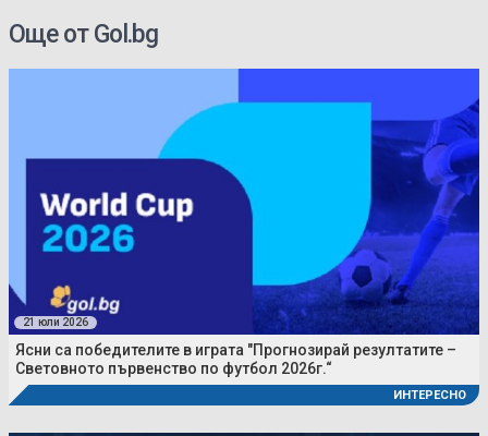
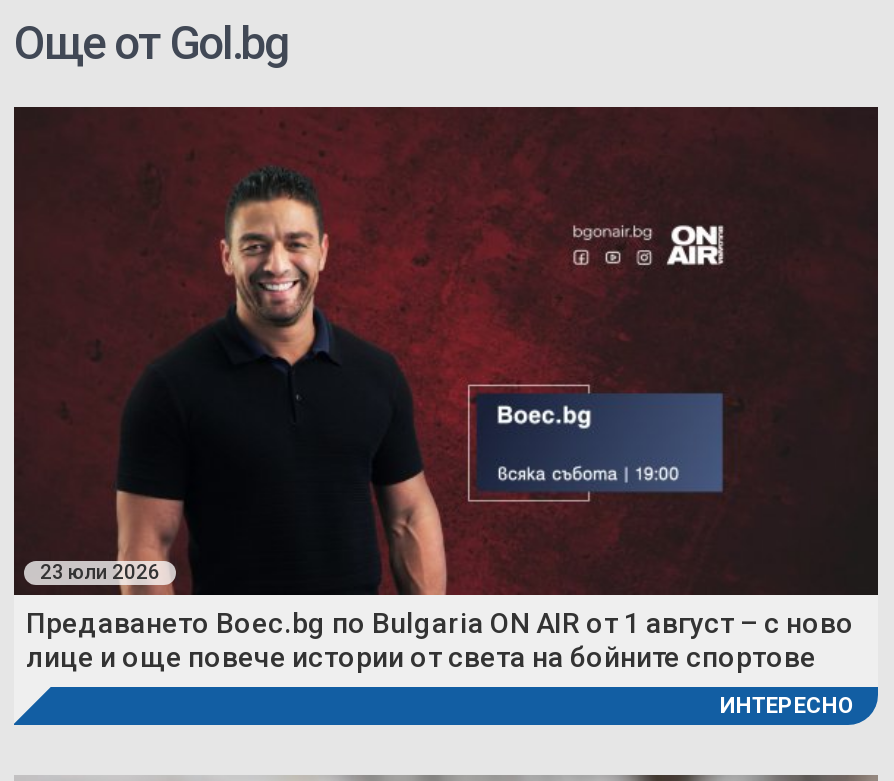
- [image]
- 21 юли 2026
+ [image]
+ 23 юли 2026

- Ясни са победителите в играта "Прогнозирай резултатите –
- Световното първенство по футбол 2026г.“
+ Предаването Boec.bg по Bulgaria ON AIR от 1 август – с ново
+ лице и още повече истории от света на бойните спортове
